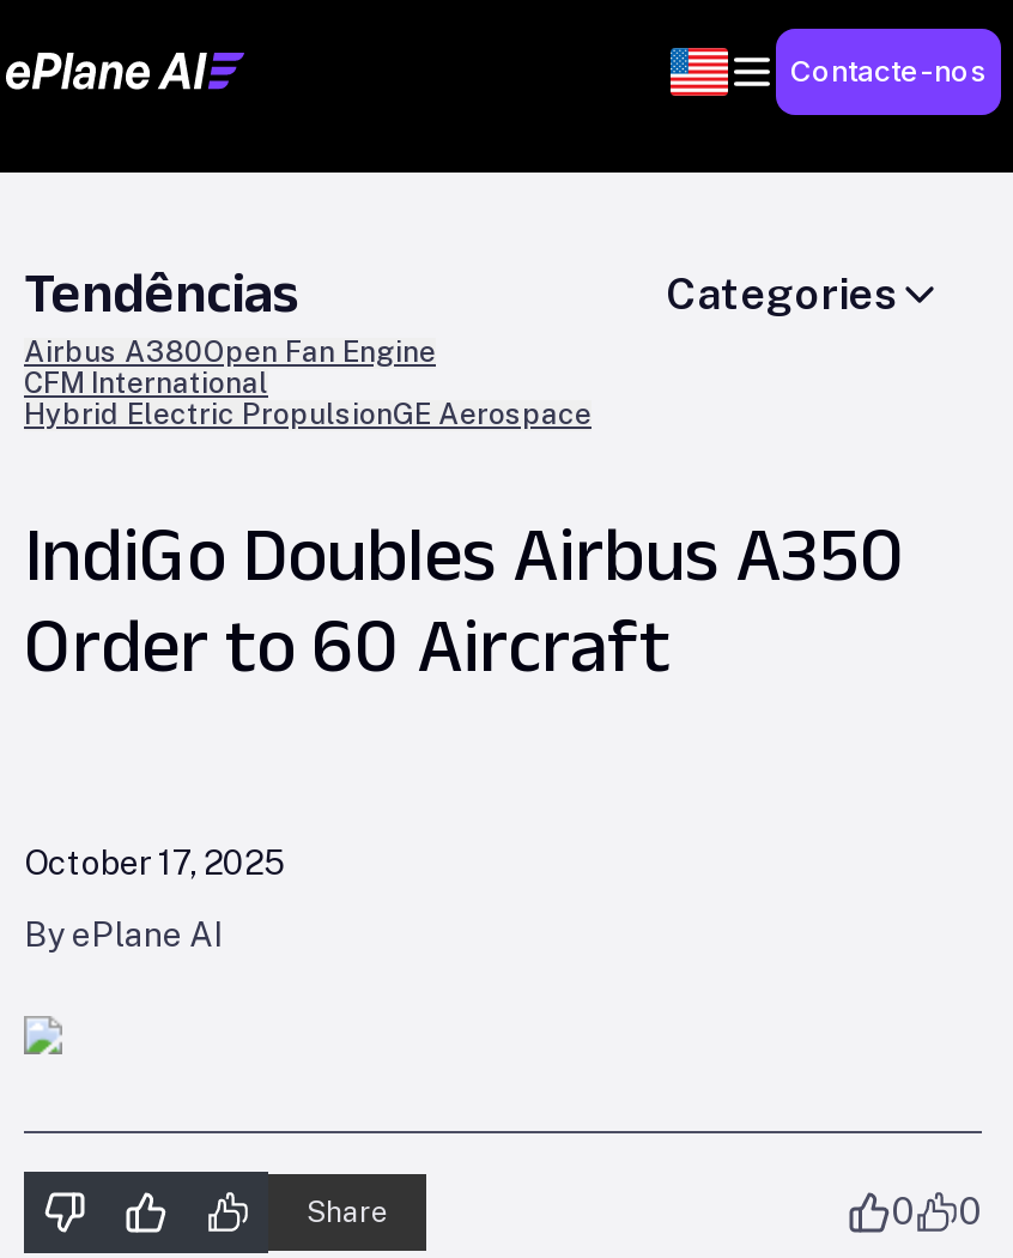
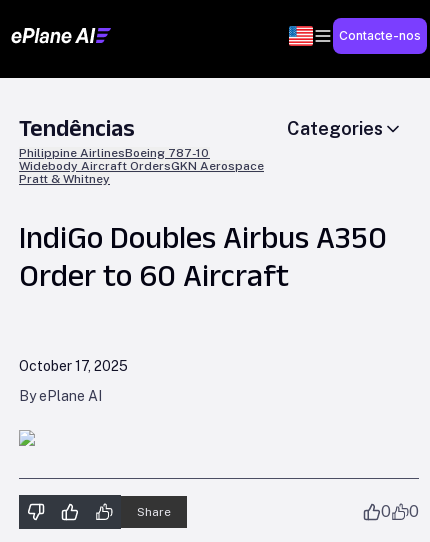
- Airbus A380Open Fan Engine
- CFM International
- Hybrid Electric PropulsionGE Aerospace
+ Philippine AirlinesBoeing 787-10
+ Widebody Aircraft OrdersGKN Aerospace
+ Pratt & Whitney
